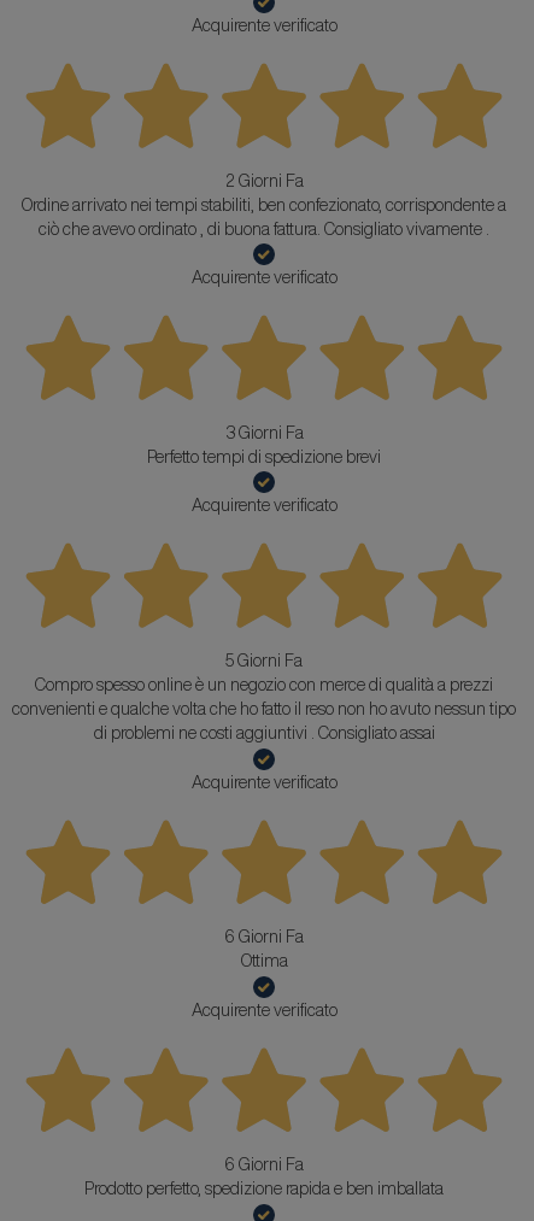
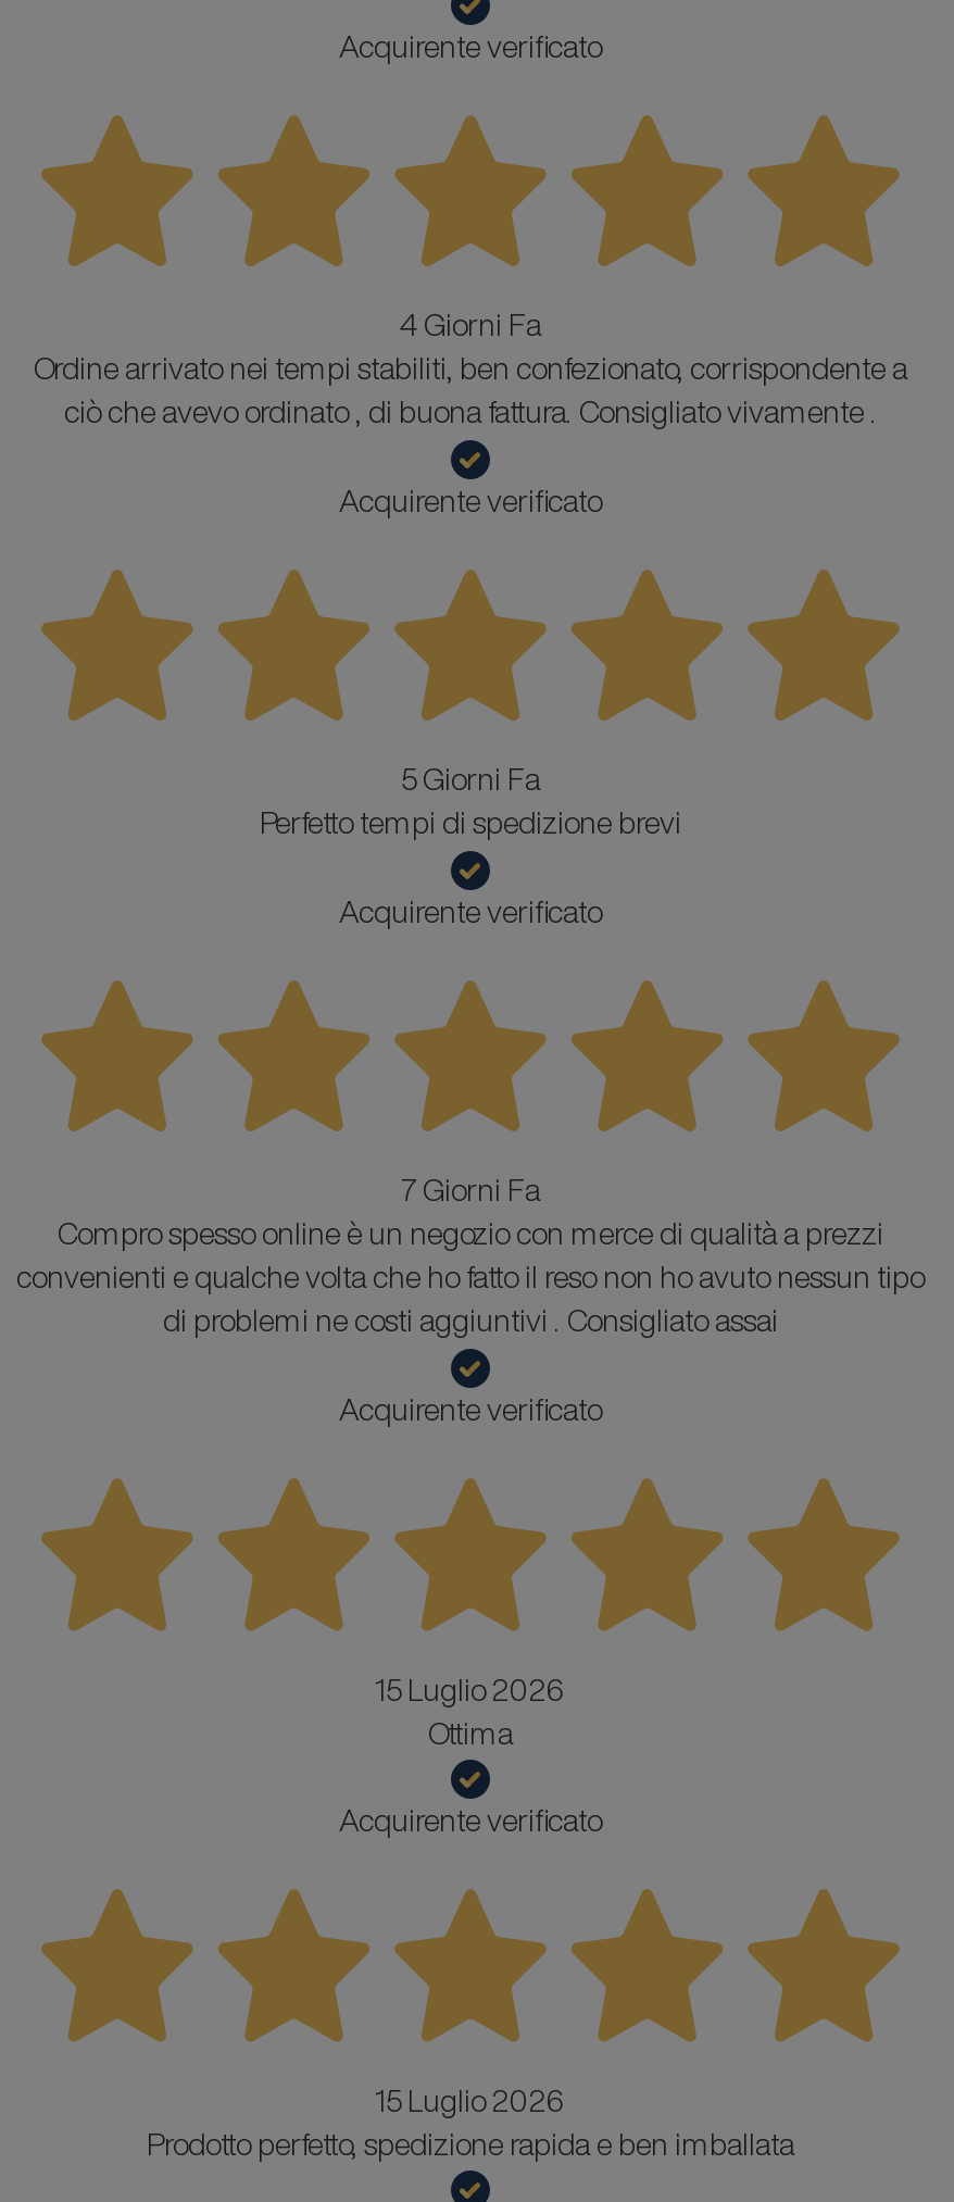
- 2 Giorni Fa
+ 4 Giorni Fa

- 3 Giorni Fa
+ 5 Giorni Fa

- 5 Giorni Fa
+ 7 Giorni Fa

- 6 Giorni Fa
+ 15 Luglio 2026

- 6 Giorni Fa
+ 15 Luglio 2026
